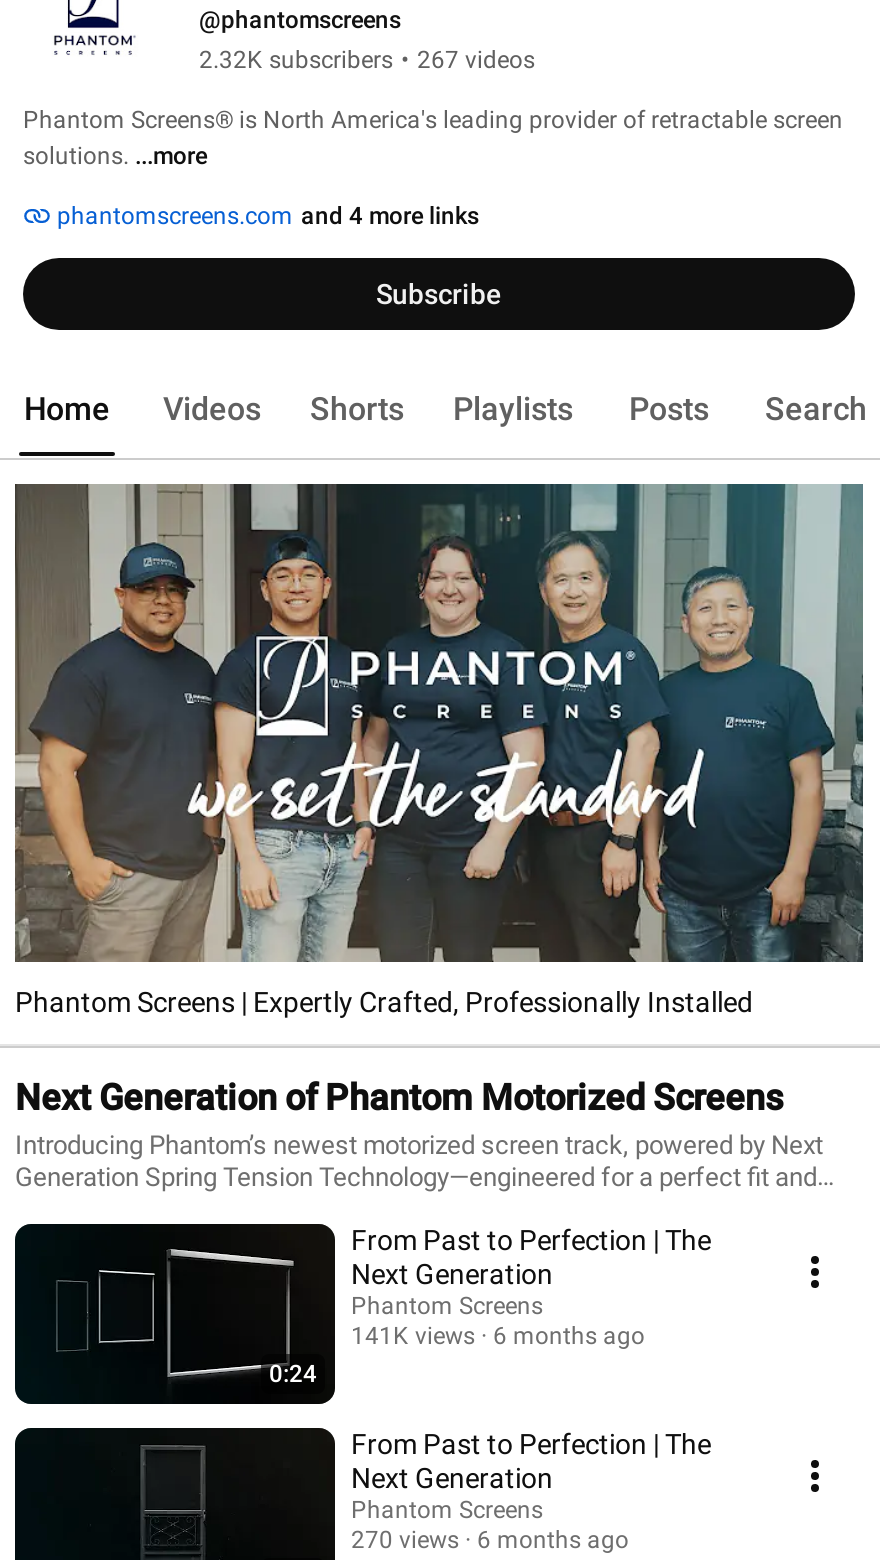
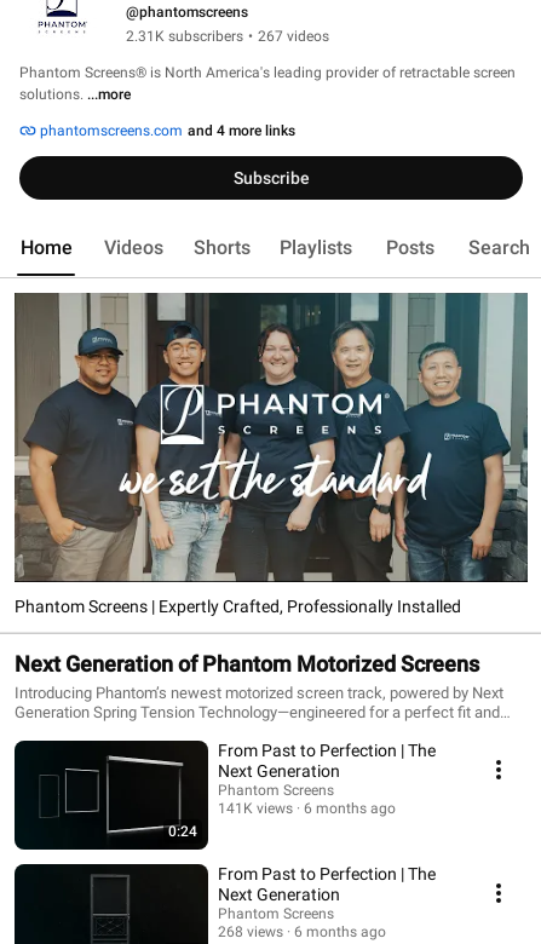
- 2.32K subscribers • 267 videos
+ 2.31K subscribers • 267 videos

- 270 views 6 months ago
+ 268 views 6 months ago
